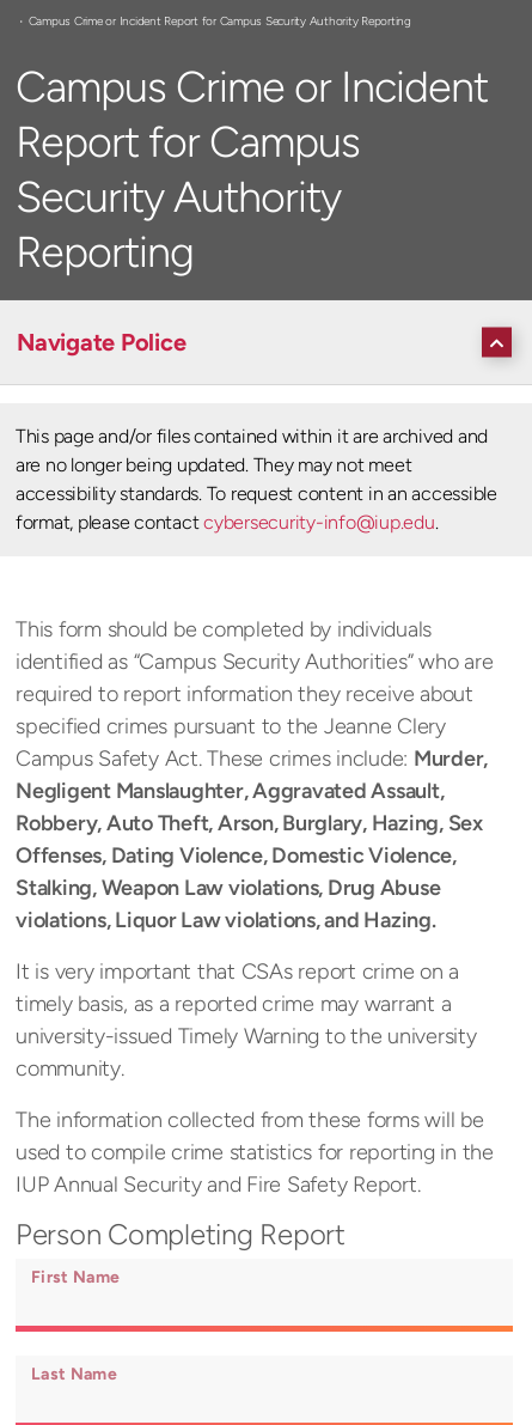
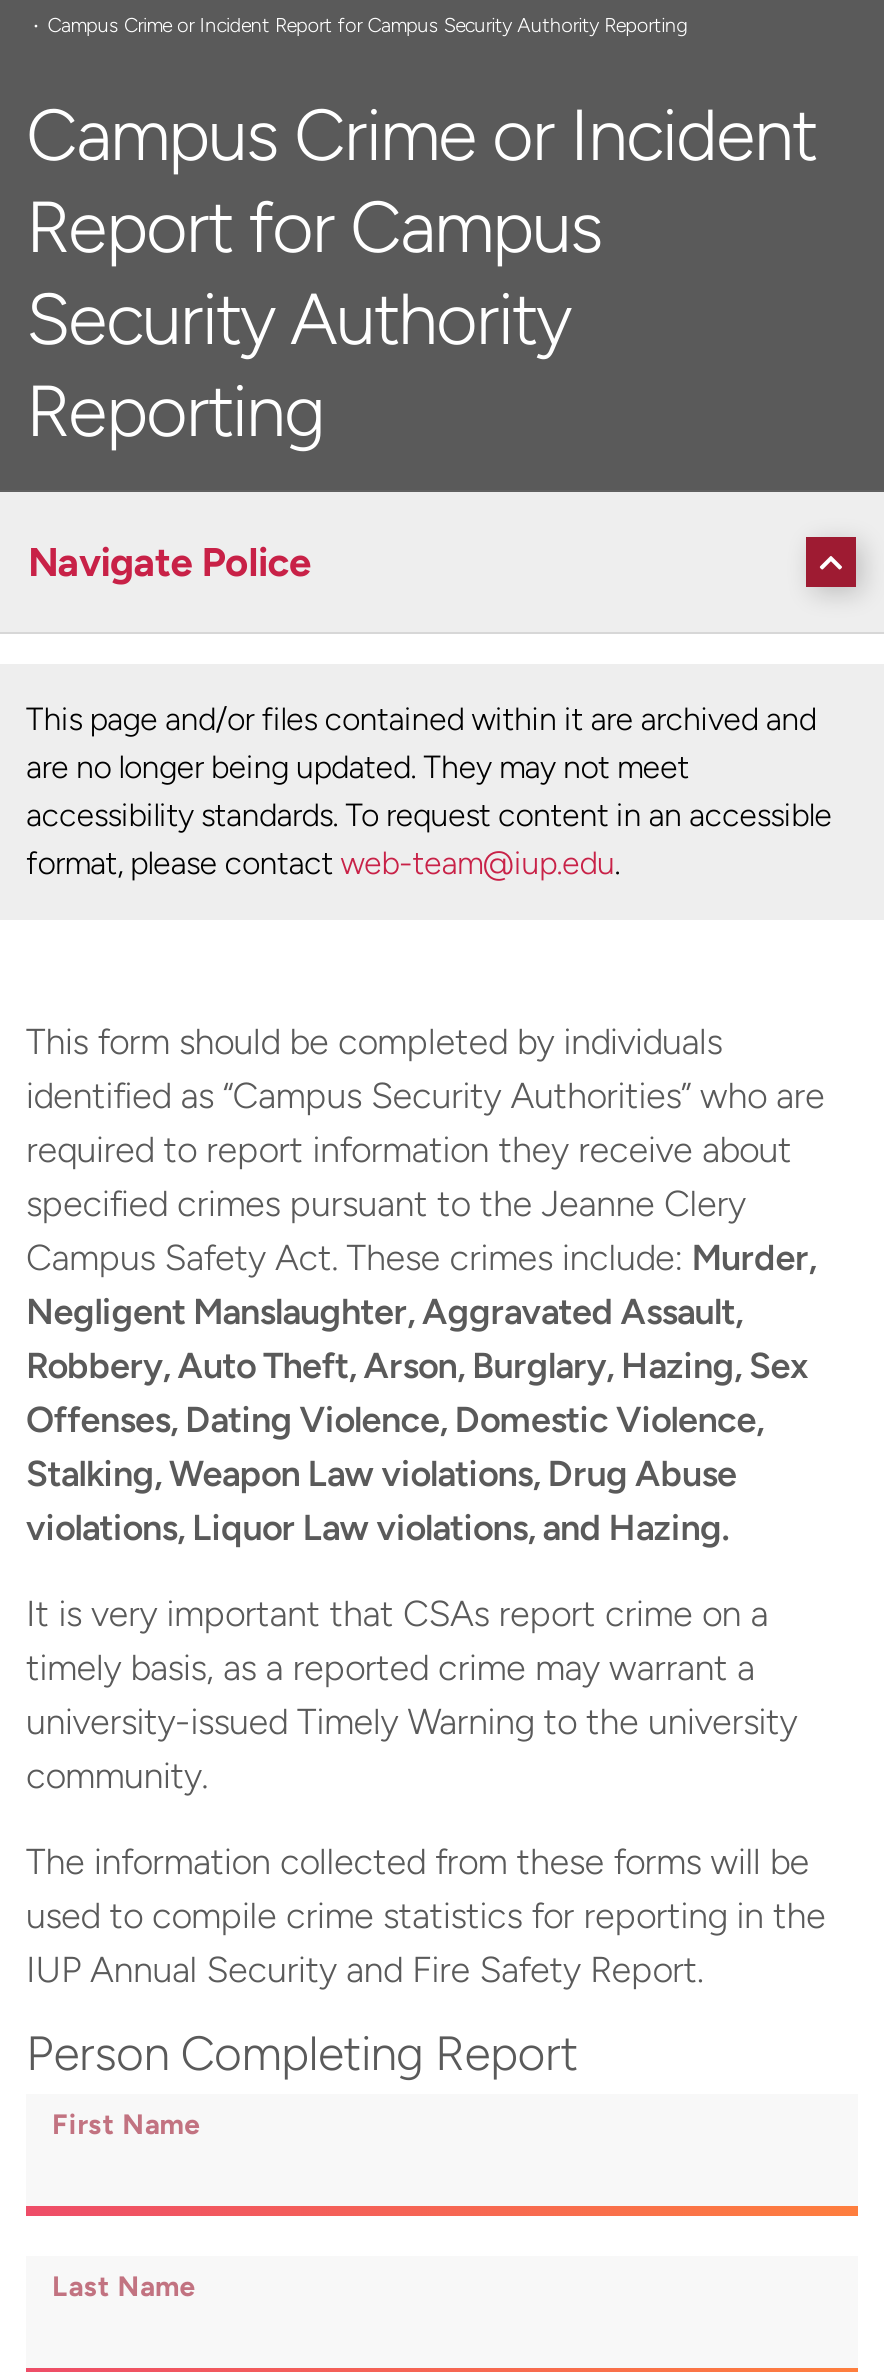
- format, please contact cybersecurity-info@iup.edu.
+ format, please contact web-team@iup.edu.
